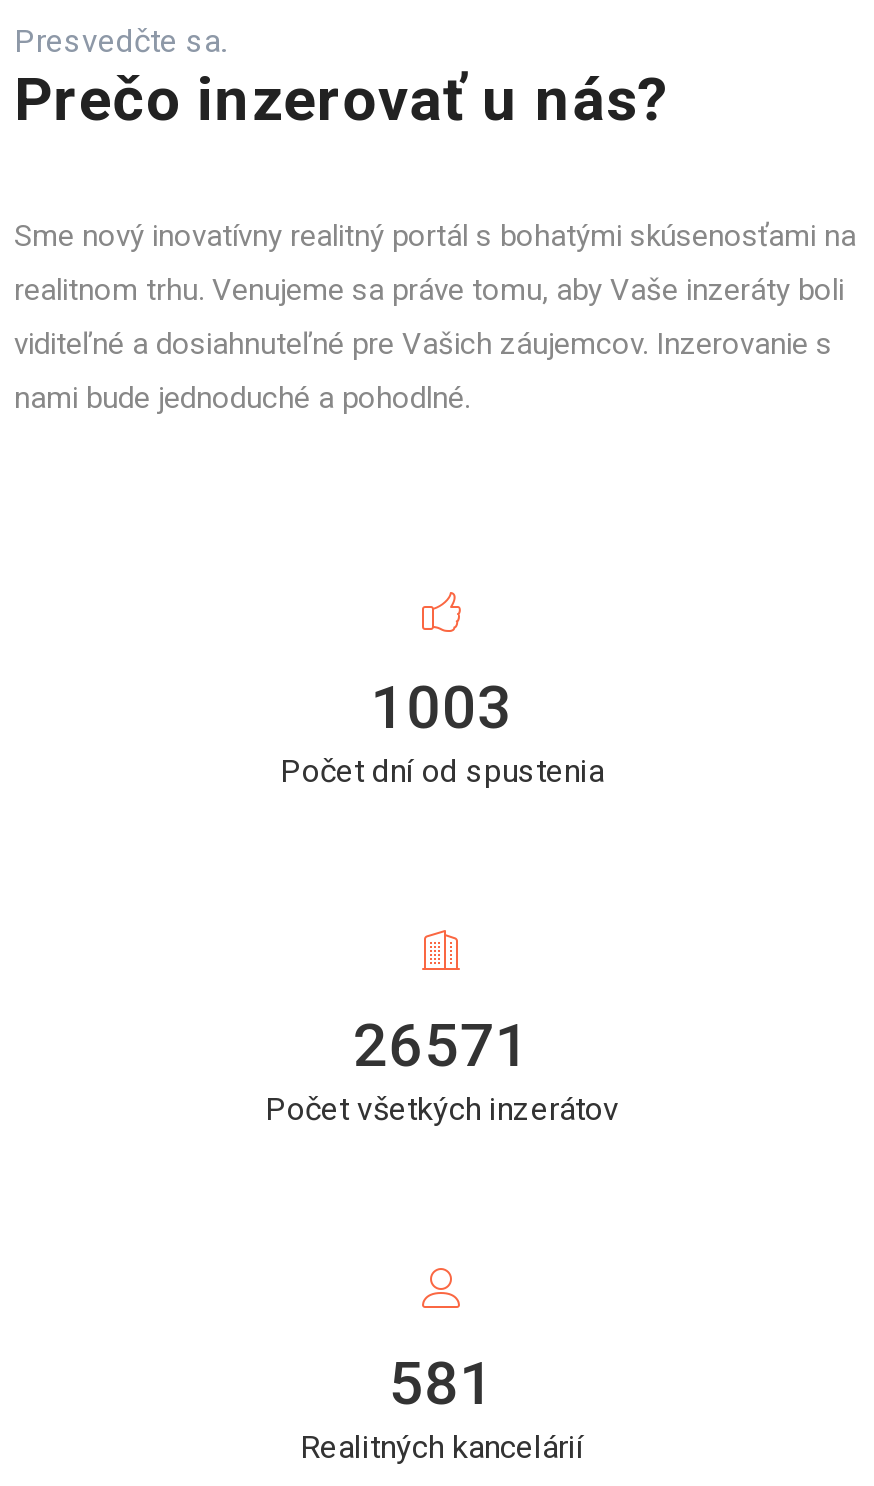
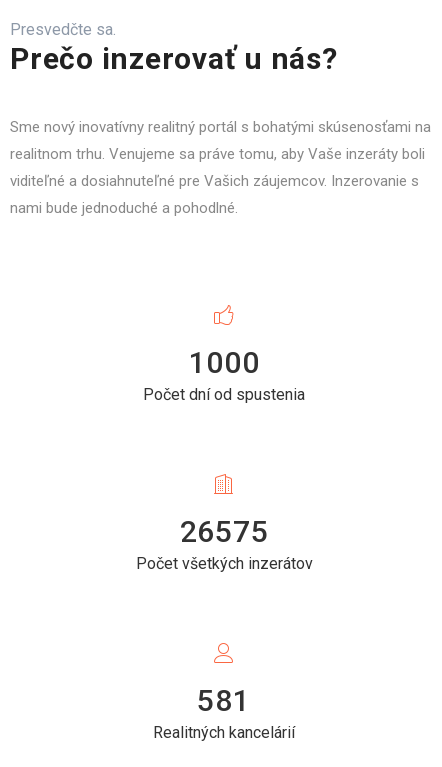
- 1003
+ 1000

- 26571
+ 26575
